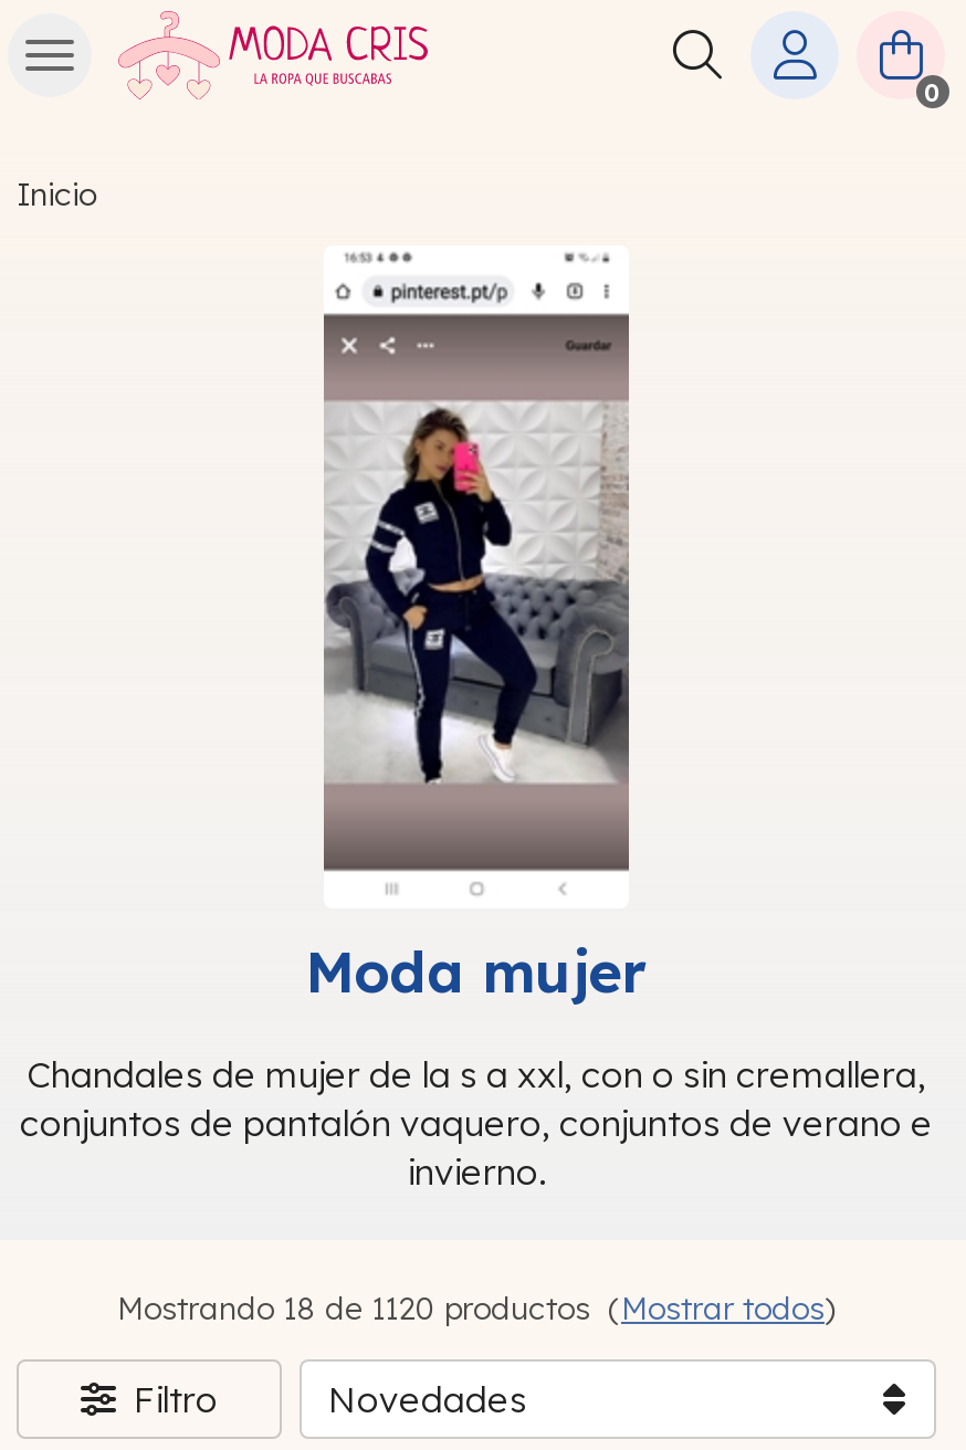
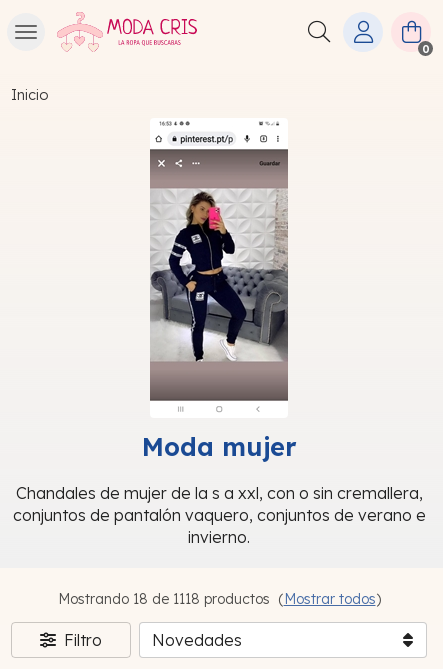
- Mostrando 18 de 1120 productos (Mostrar todos)
+ Mostrando 18 de 1118 productos (Mostrar todos)
